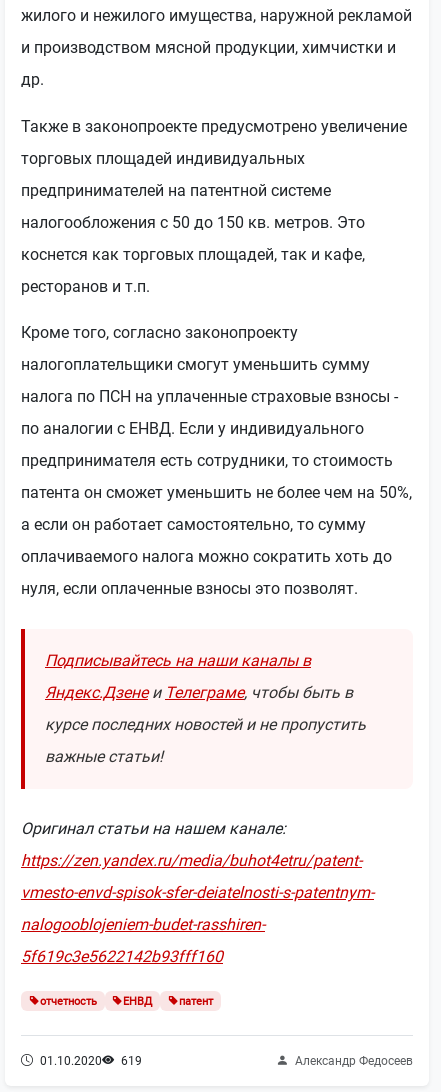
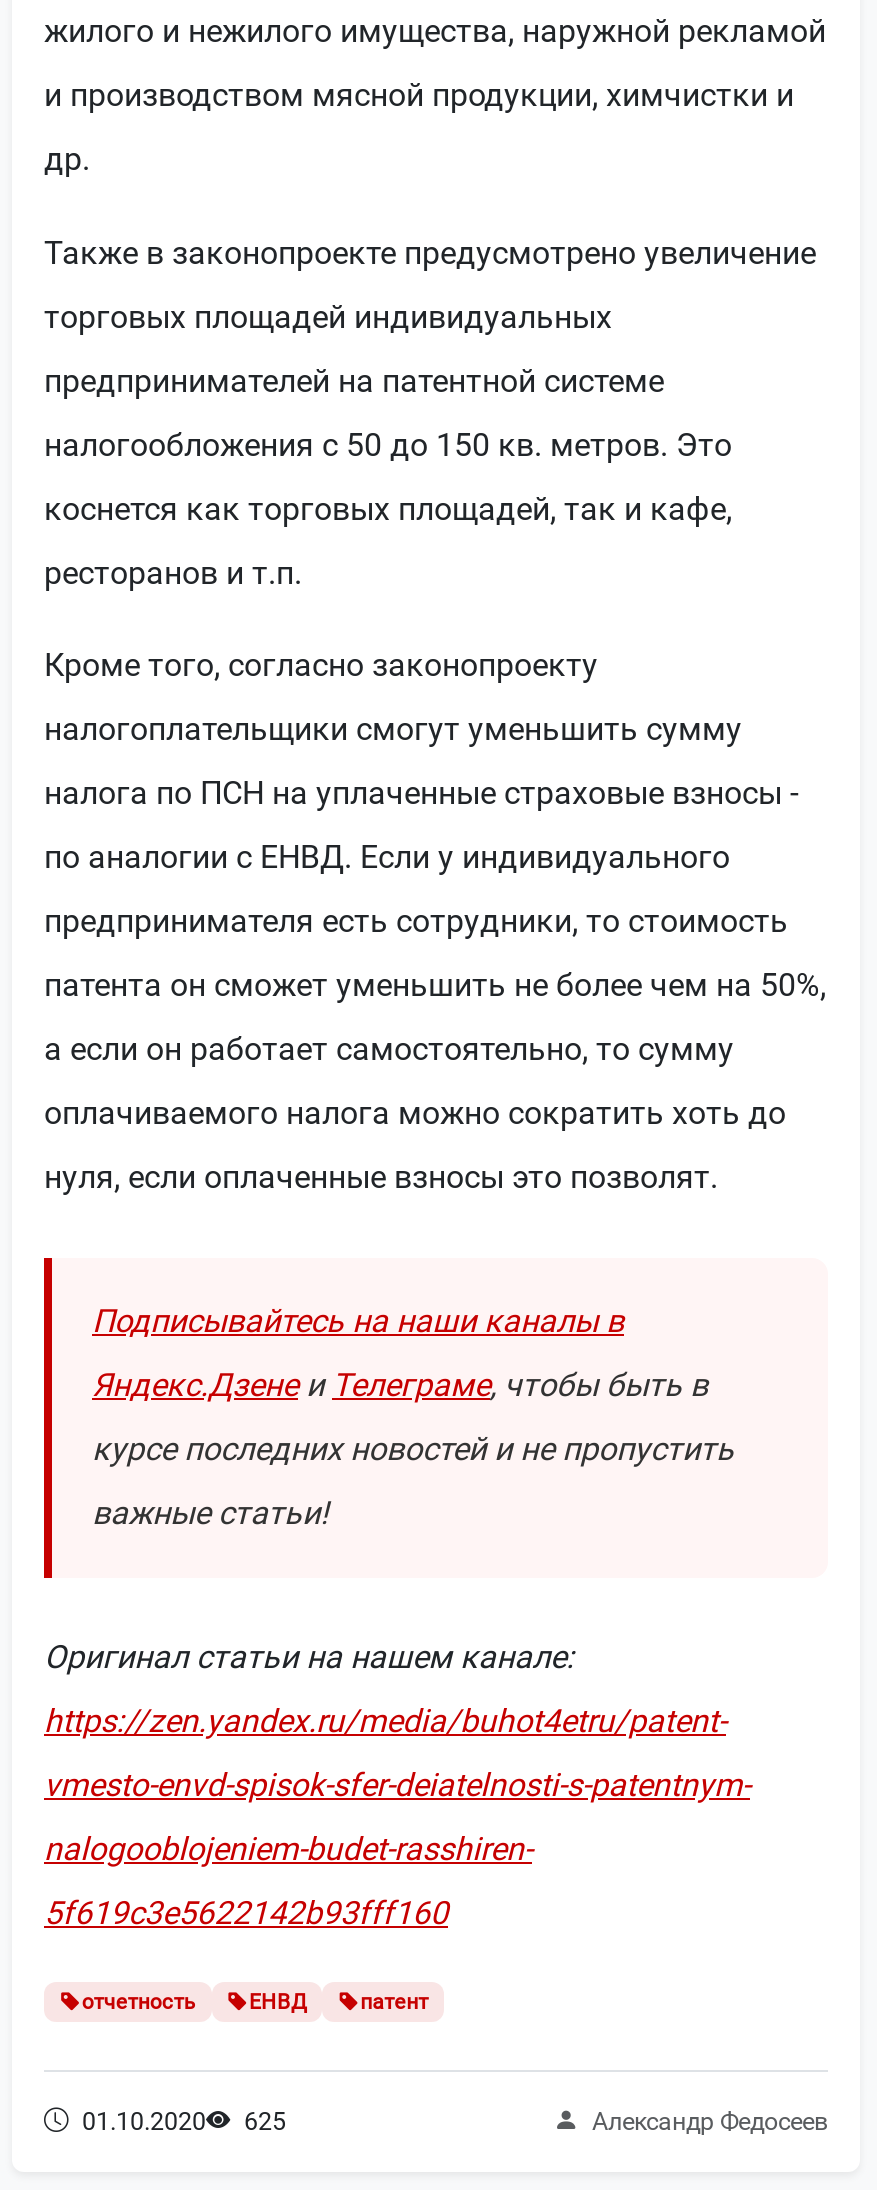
- 01.10.2020 619
+ 01.10.2020 625
